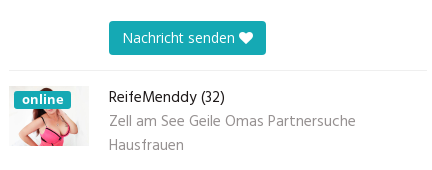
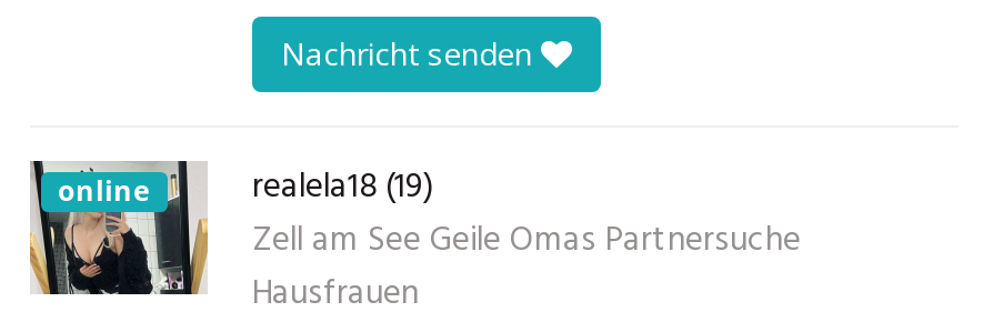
- [image]
- ReifeMenddy (32)
+ [image]
+ realela18 (19)
